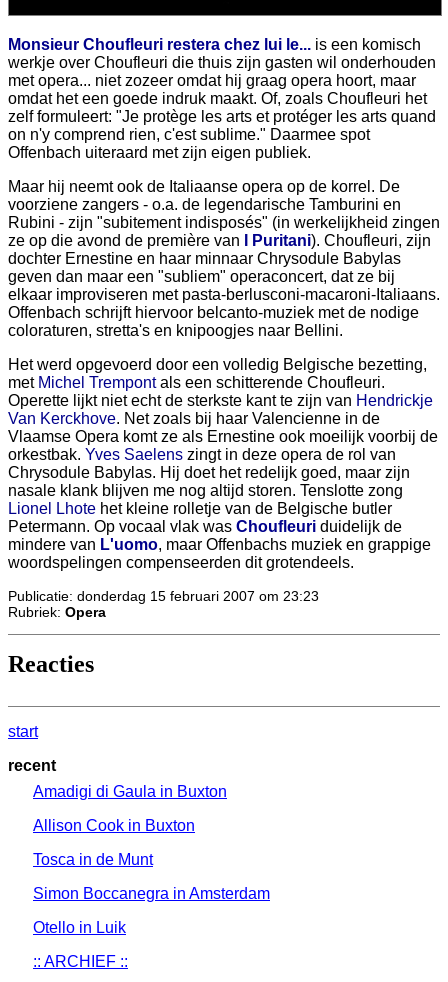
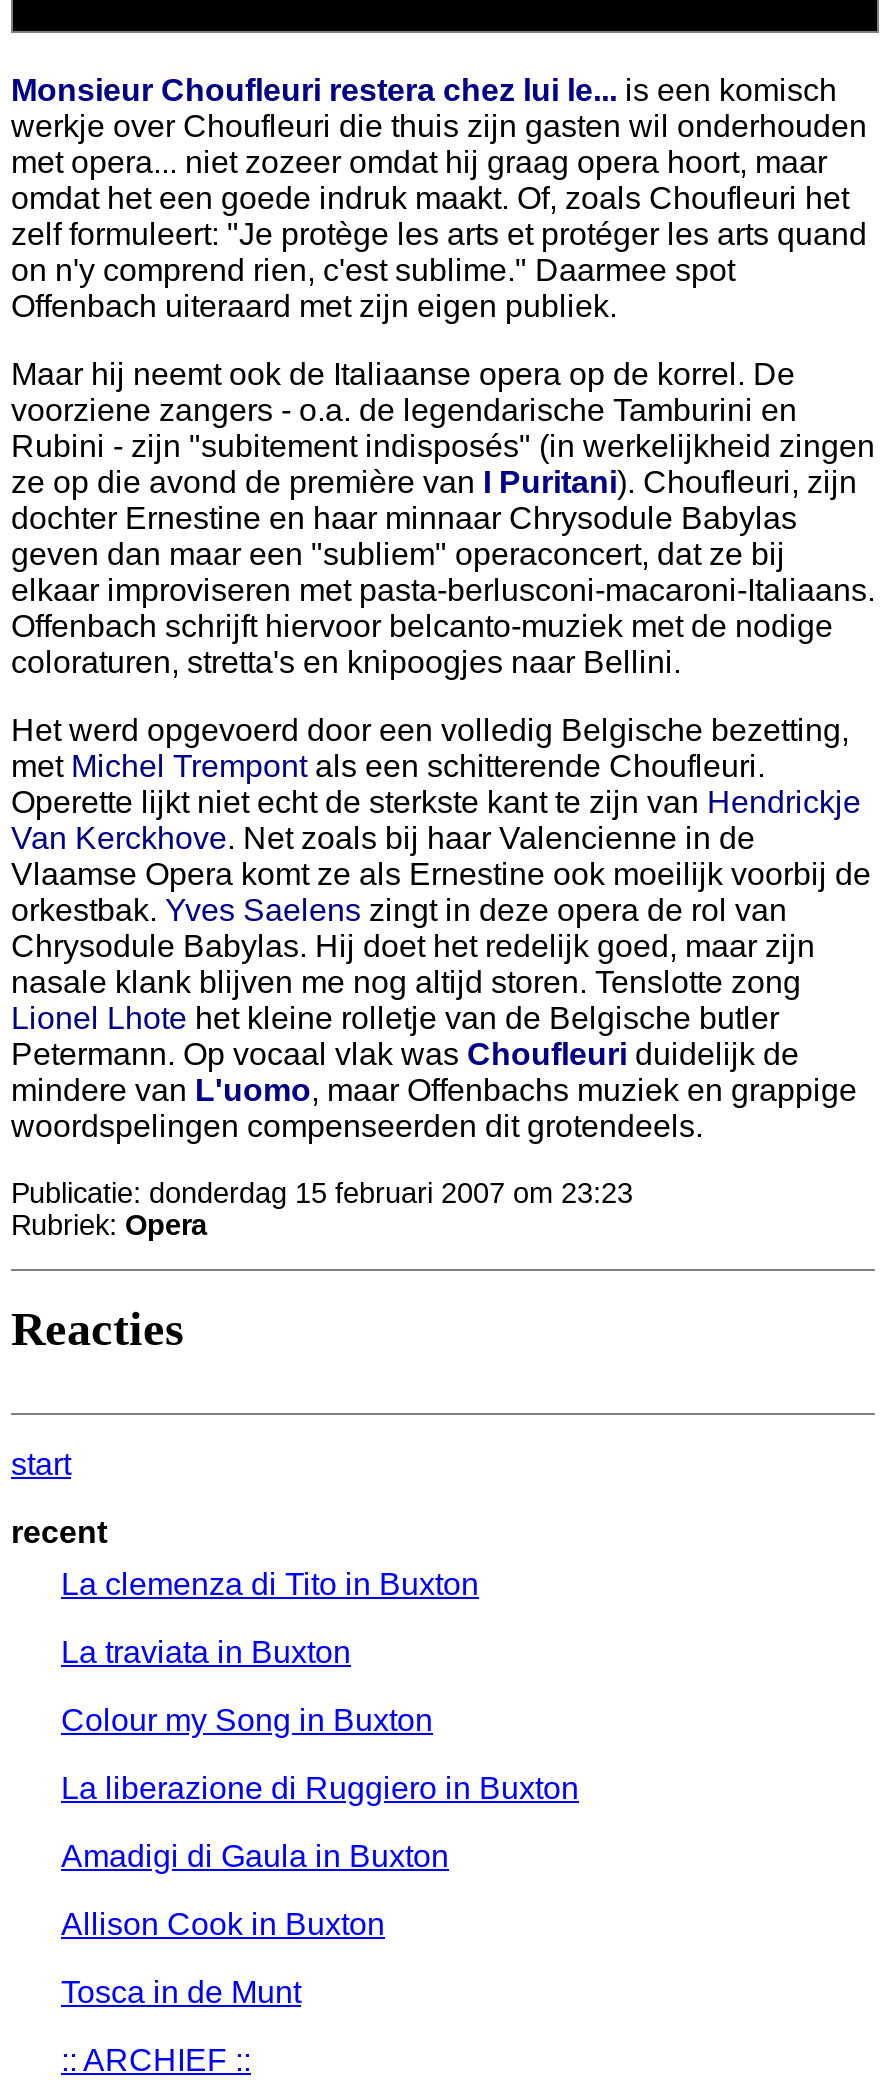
+ La clemenza di Tito in Buxton
+ La traviata in Buxton
+ Colour my Song in Buxton
+ La liberazione di Ruggiero in Buxton

moved down: Amadigi di Gaula in Buxton | Allison Cook in Buxton | Tosca in de Munt

- Simon Boccanegra in Amsterdam
- Otello in Luik
